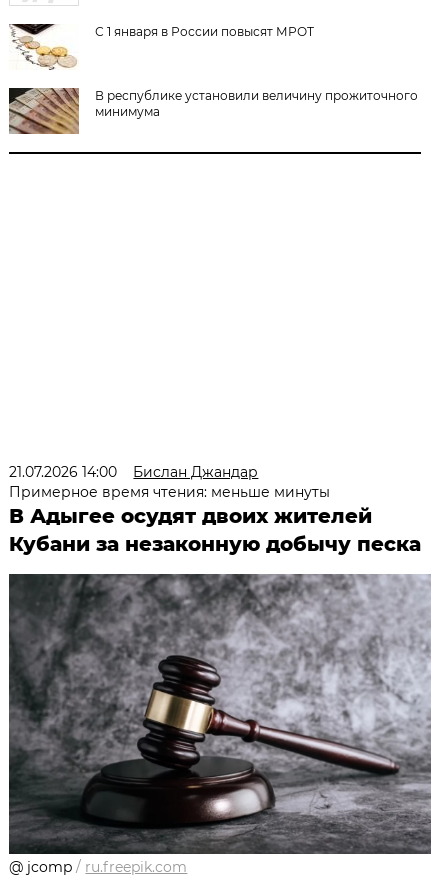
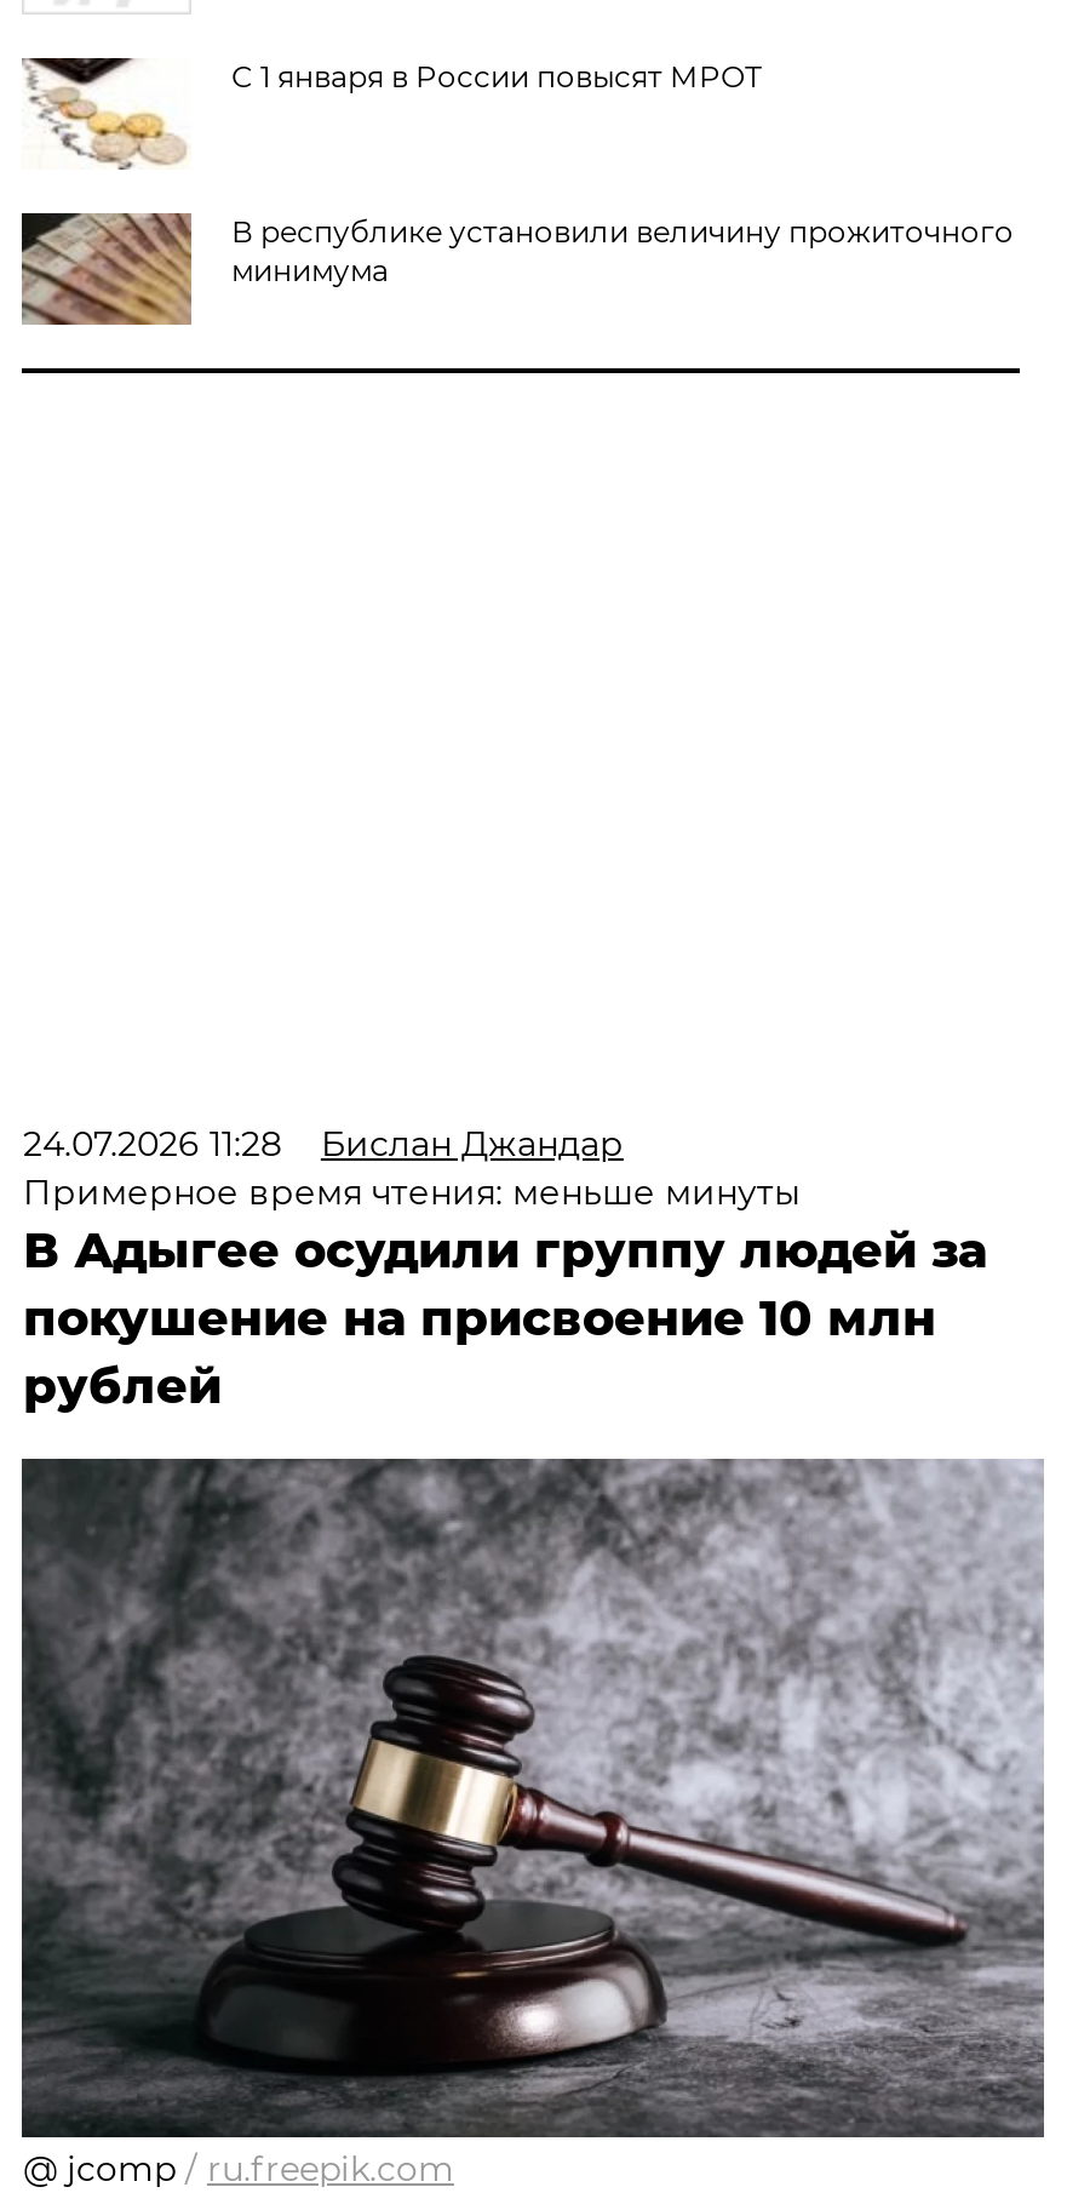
- 21.07.2026 14:00 Бислан Джандар
+ 24.07.2026 11:28 Бислан Джандар

- В Адыгее осудят двоих жителей
- Кубани за незаконную добычу песка
+ В Адыгее осудили группу людей за
+ покушение на присвоение 10 млн
+ рублей
